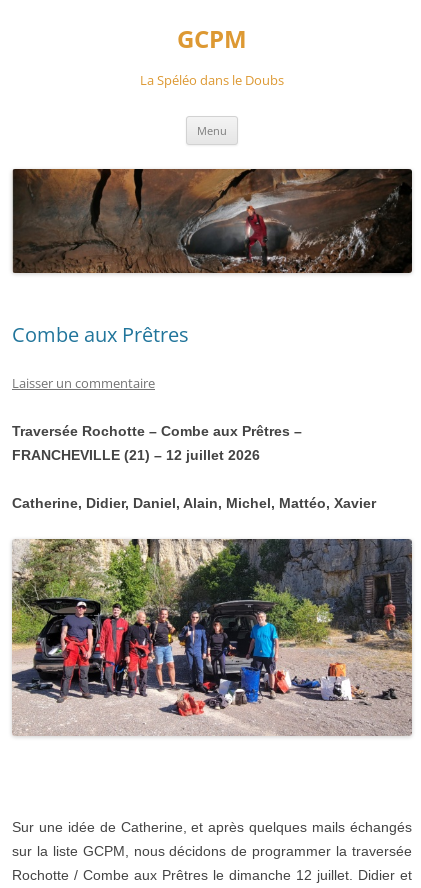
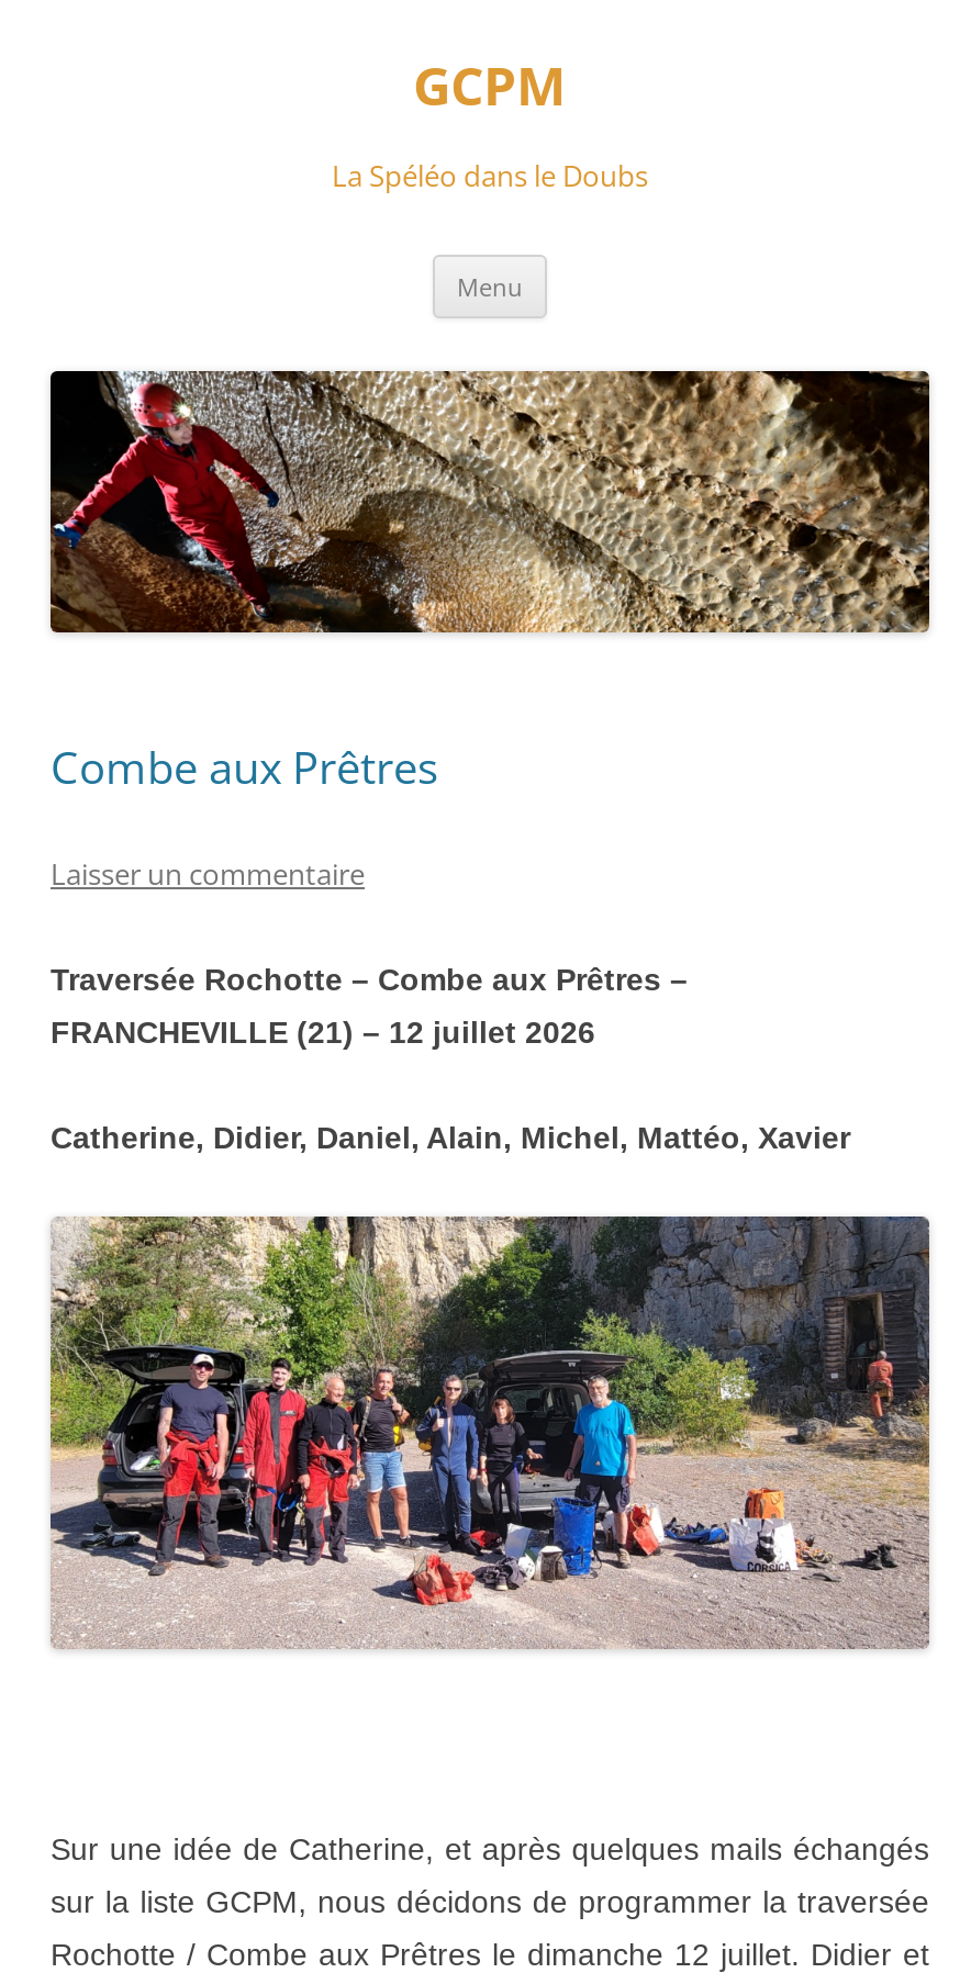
- [image]
+ [image]
